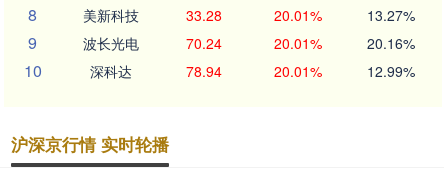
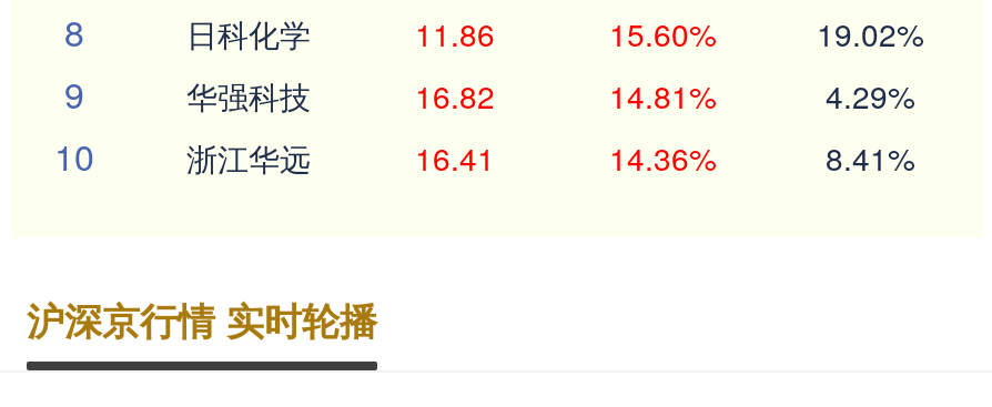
- 美新科技
- 33.28
- 20.01%
- 13.27%
+ 日科化学
+ 11.86
+ 15.60%
+ 19.02%

- 波长光电
- 70.24
- 20.01%
- 20.16%
+ 华强科技
+ 16.82
+ 14.81%
+ 4.29%

- 深科达
- 78.94
- 20.01%
- 12.99%
+ 浙江华远
+ 16.41
+ 14.36%
+ 8.41%
